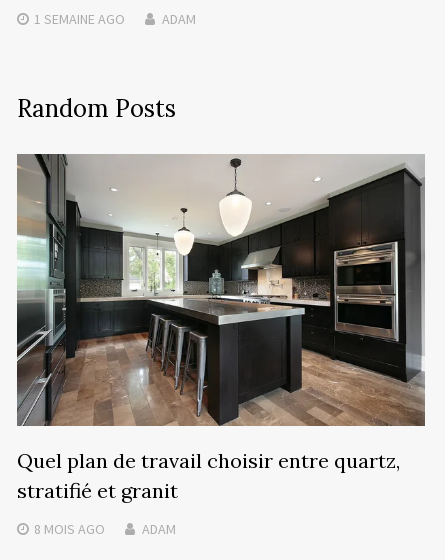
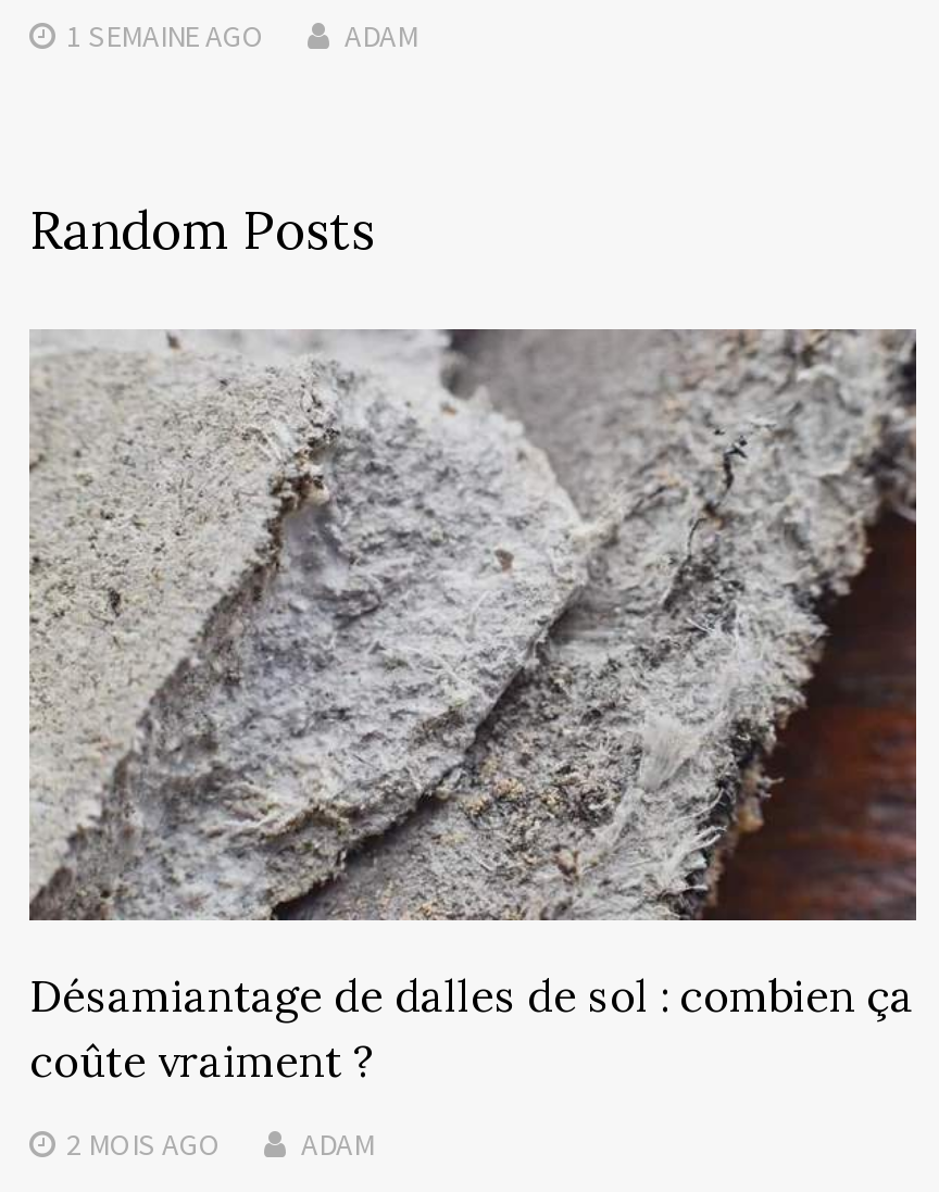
- [image]
- Quel plan de travail choisir entre quartz,
- stratifié et granit
+ [image]
+ Désamiantage de dalles de sol : combien ça
+ coûte vraiment ?

- 8 MOIS AGO
+ 2 MOIS AGO
